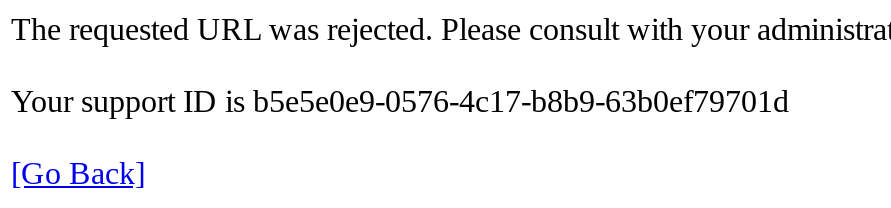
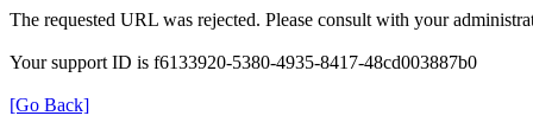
- Your support ID is b5e5e0e9-0576-4c17-b8b9-63b0ef79701d
+ Your support ID is f6133920-5380-4935-8417-48cd003887b0
